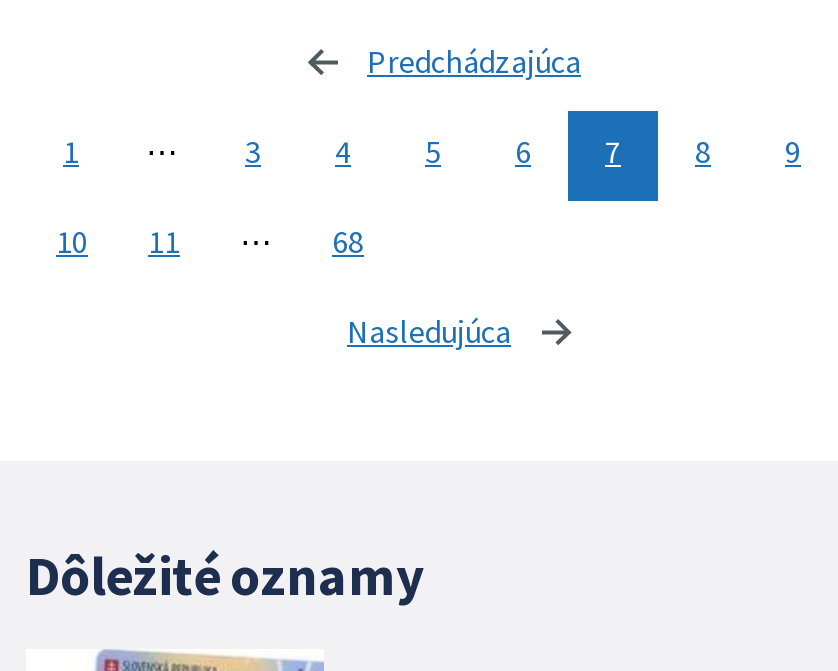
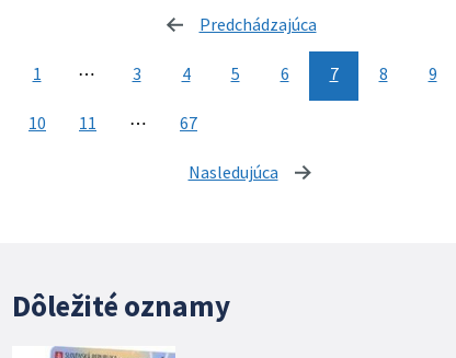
- 68
+ 67
